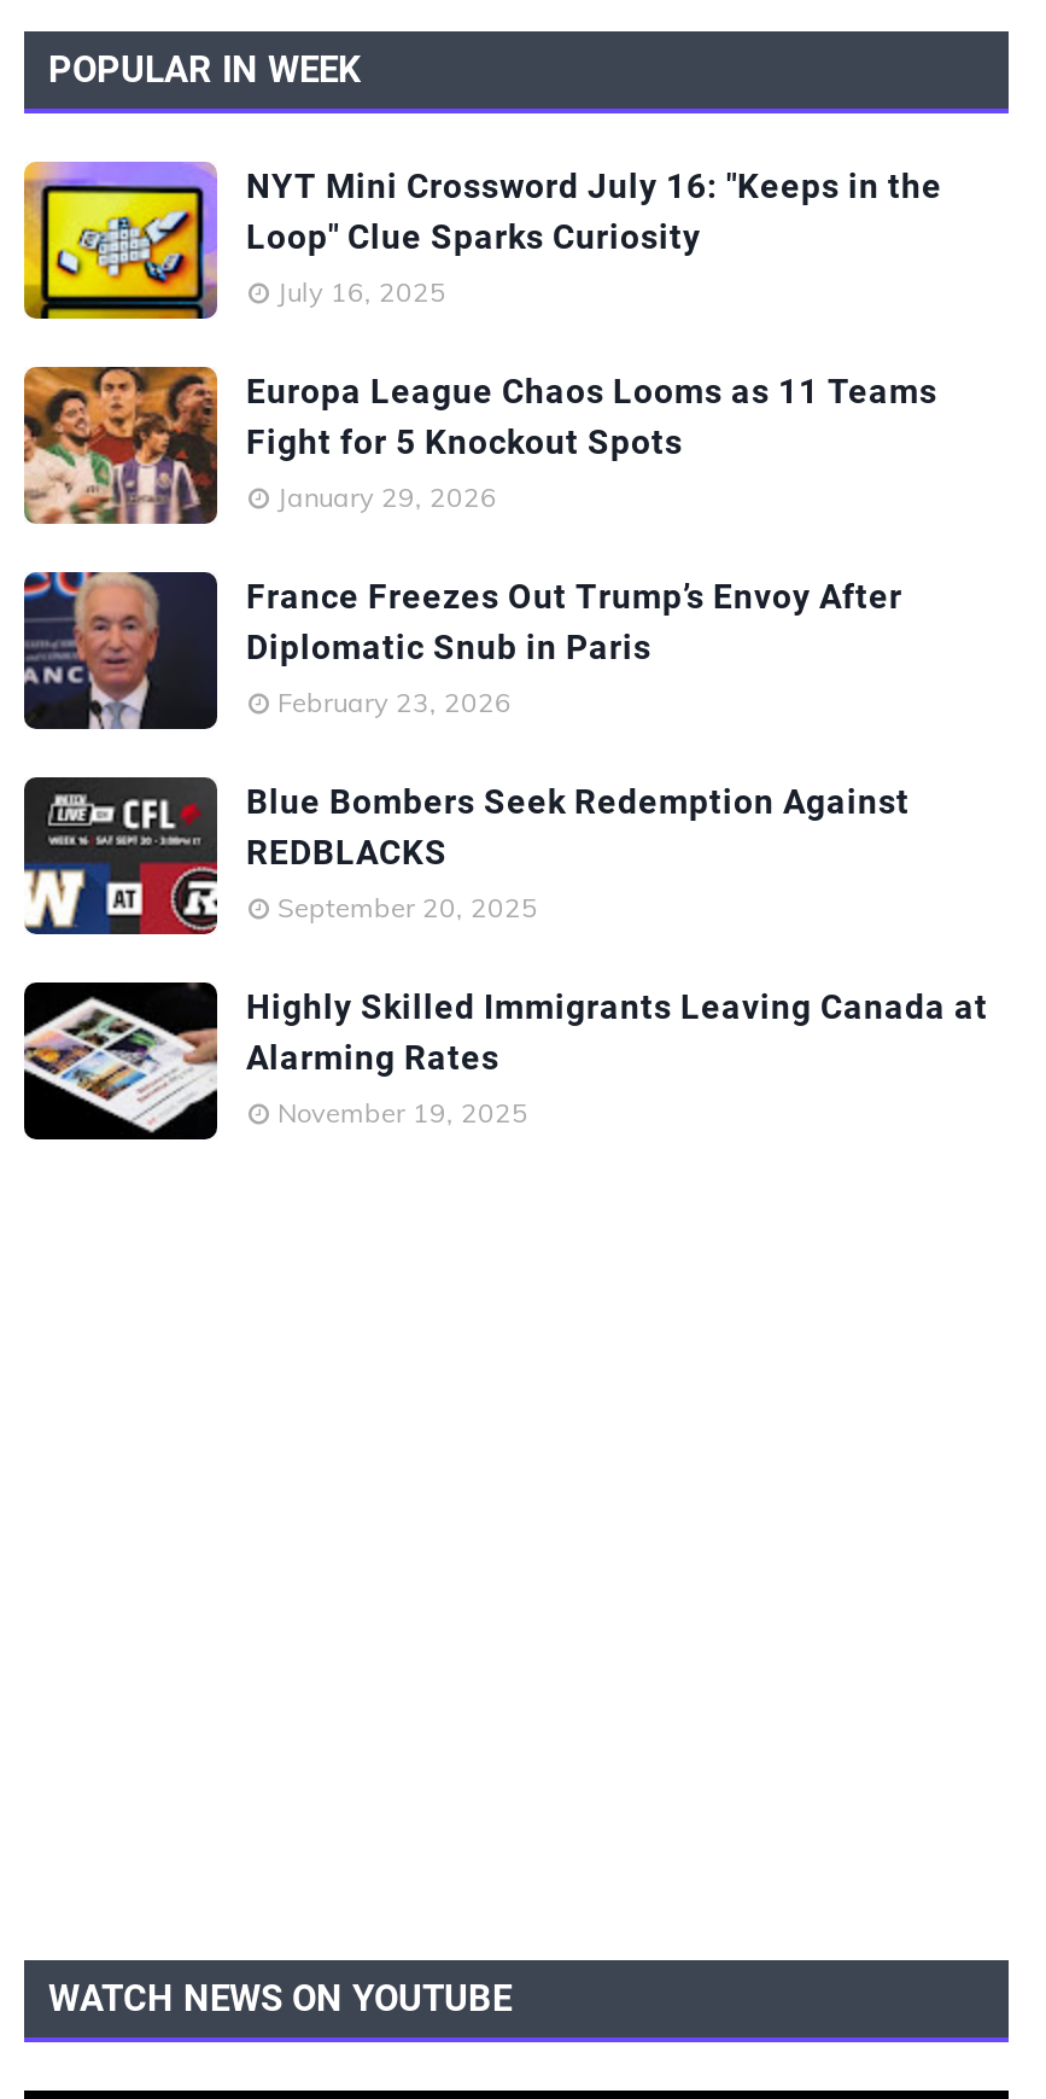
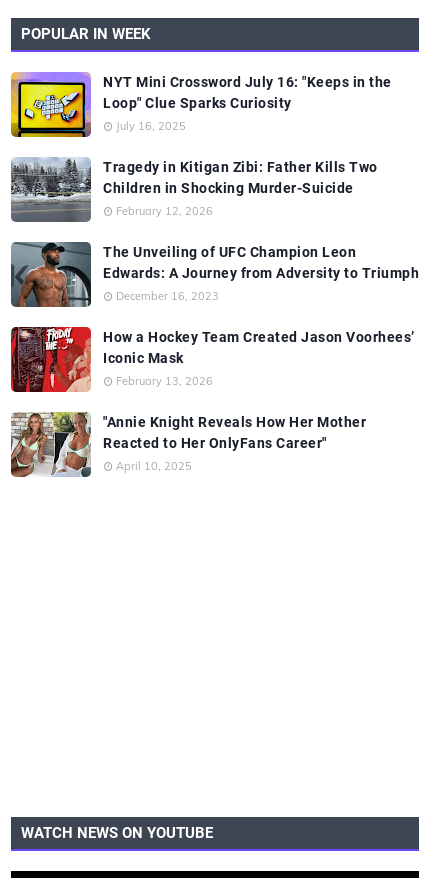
- [image]
- Europa League Chaos Looms as 11 Teams
- Fight for 5 Knockout Spots
+ [image]
+ Tragedy in Kitigan Zibi: Father Kills Two
+ Children in Shocking Murder-Suicide

- January 29, 2026
+ February 12, 2026

- [image]
- France Freezes Out Trump’s Envoy After
- Diplomatic Snub in Paris
+ [image]
+ The Unveiling of UFC Champion Leon
+ Edwards: A Journey from Adversity to Triumph

- February 23, 2026
+ December 16, 2023

- [image]
- Blue Bombers Seek Redemption Against
- REDBLACKS
+ [image]
+ How a Hockey Team Created Jason Voorhees’
+ Iconic Mask

- September 20, 2025
+ February 13, 2026

- [image]
- Highly Skilled Immigrants Leaving Canada at
- Alarming Rates
+ [image]
+ "Annie Knight Reveals How Her Mother
+ Reacted to Her OnlyFans Career"

- November 19, 2025
+ April 10, 2025
